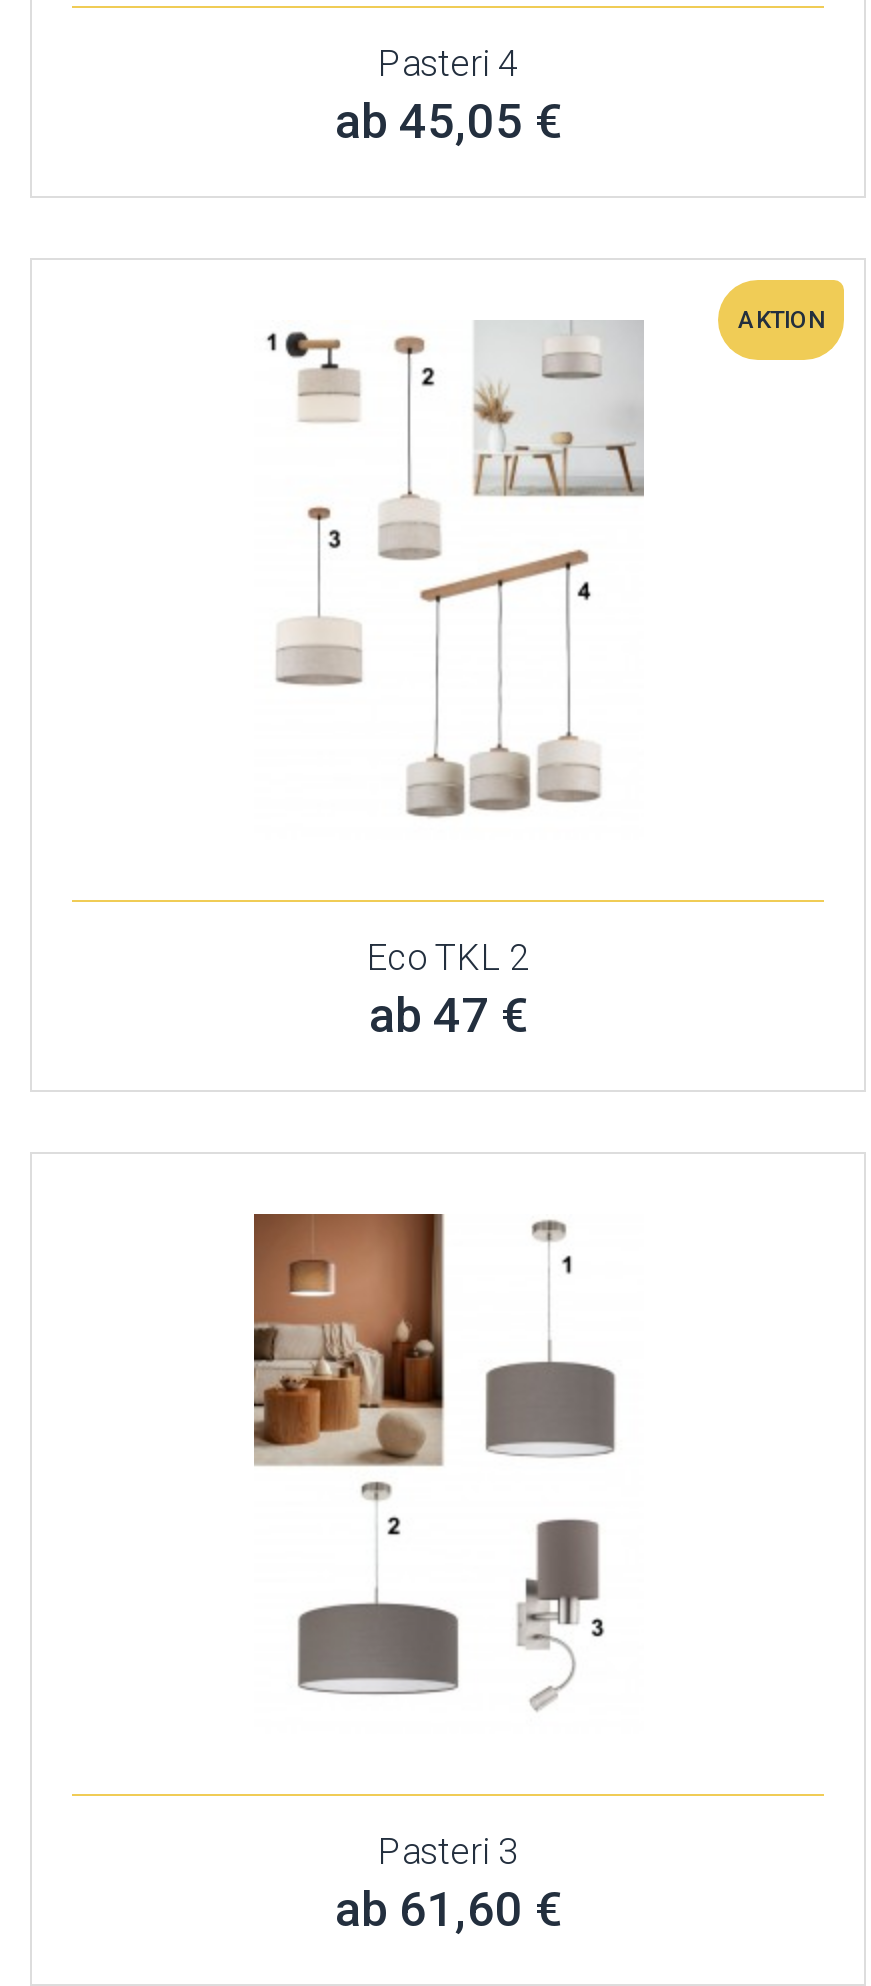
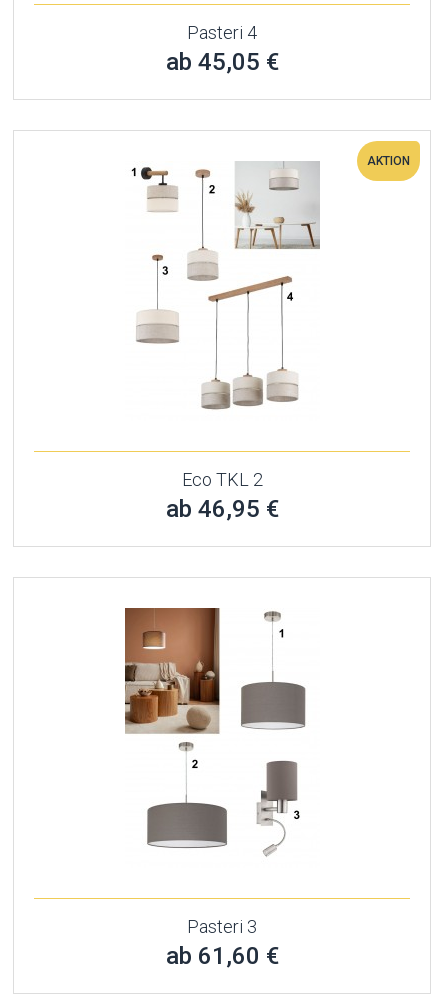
- ab 47 €
+ ab 46,95 €
